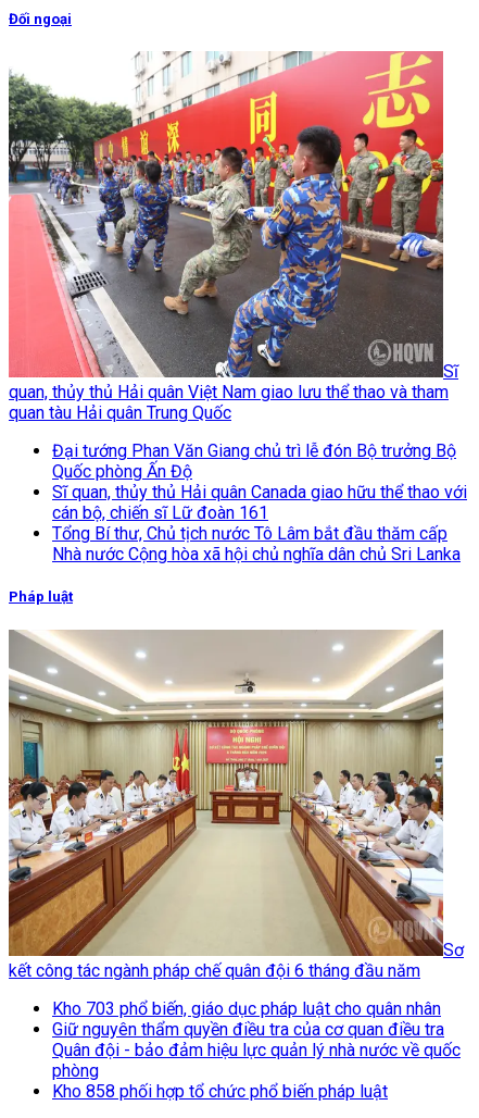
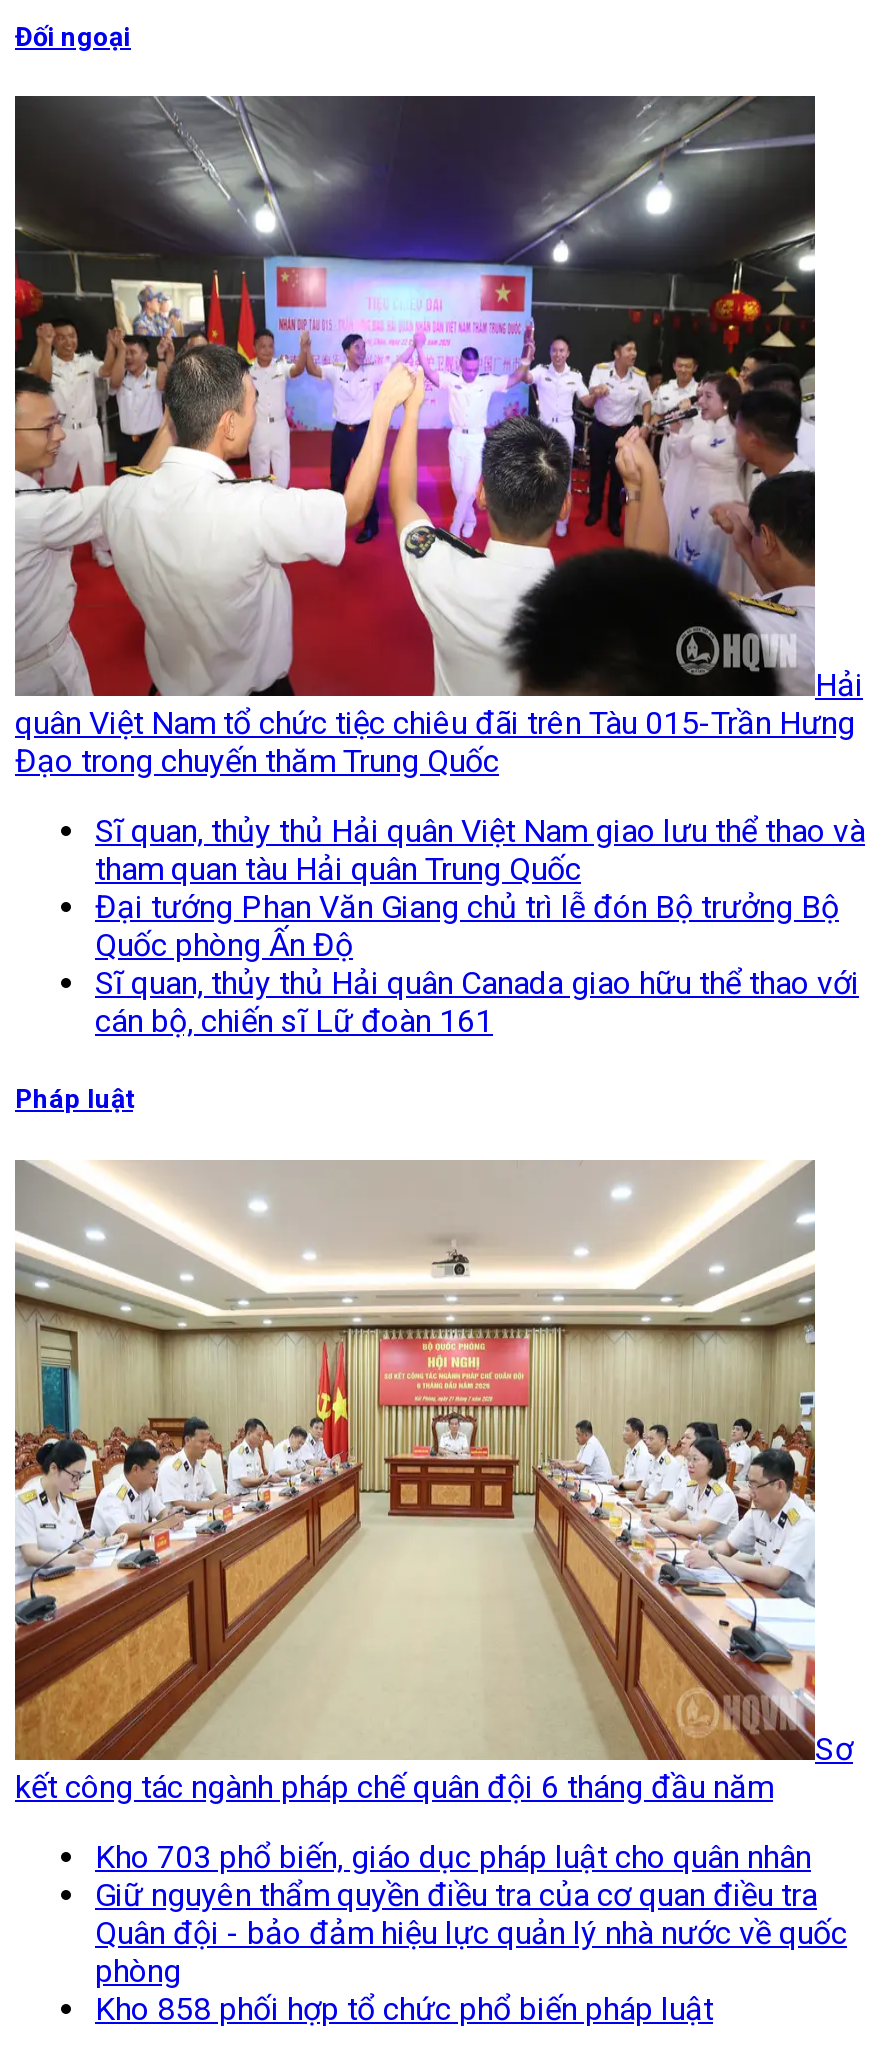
- [image]
- Sĩ
- quan, thủy thủ Hải quân Việt Nam giao lưu thể thao và tham
- quan tàu Hải quân Trung Quốc
+ [image]
+ Hải
+ quân Việt Nam tổ chức tiệc chiêu đãi trên Tàu 015-Trần Hưng
+ Đạo trong chuyến thăm Trung Quốc
+ Sĩ quan, thủy thủ Hải quân Việt Nam giao lưu thể thao và
+ tham quan tàu Hải quân Trung Quốc

moved down: Đại tướng Phan Văn Giang chủ trì lễ đón Bộ trưởng Bộ | Quốc phòng Ấn Độ | Sĩ quan, thủy thủ Hải quân Canada giao hữu thể thao với | cán bộ, chiến sĩ Lữ đoàn 161

- Tổng Bí thư, Chủ tịch nước Tô Lâm bắt đầu thăm cấp
- Nhà nước Cộng hòa xã hội chủ nghĩa dân chủ Sri Lanka
